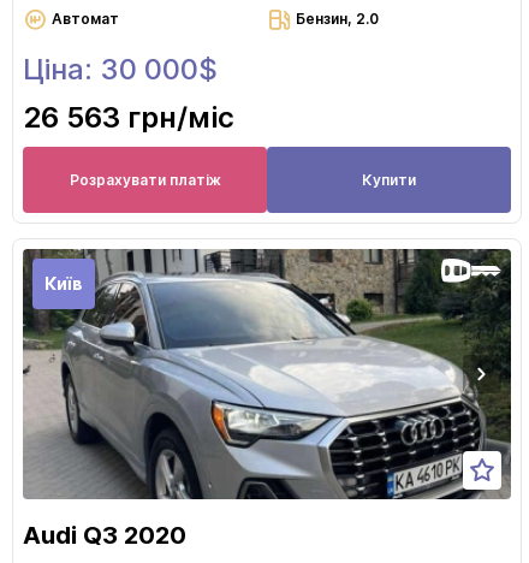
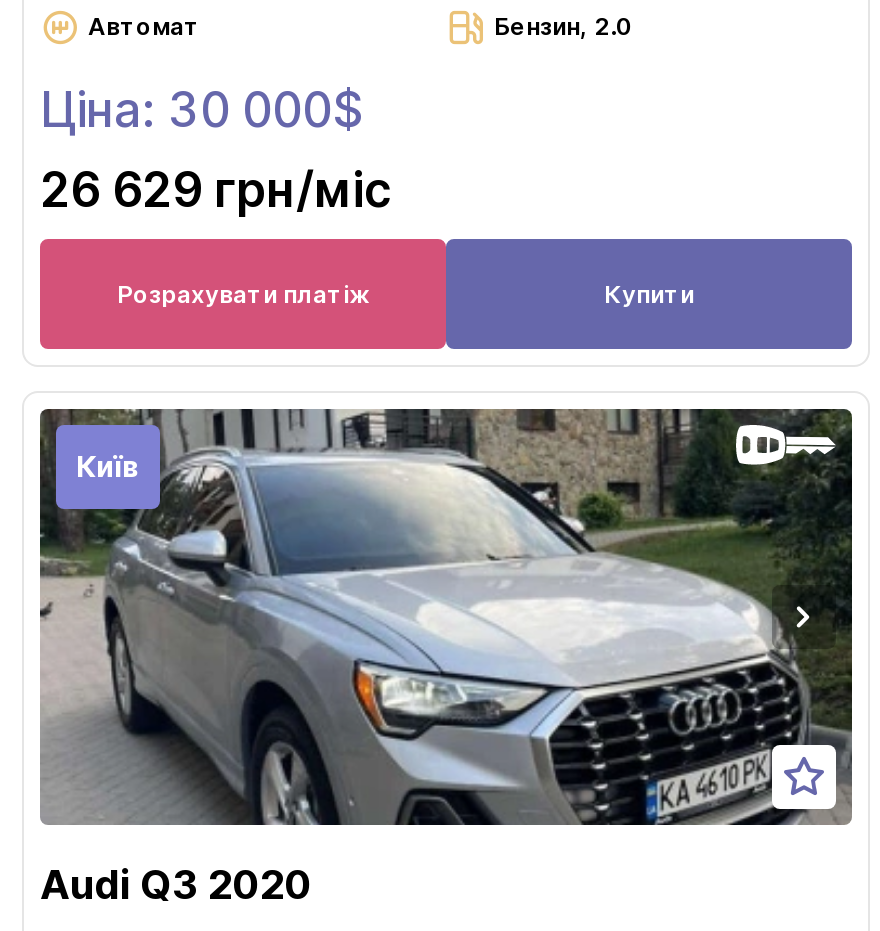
- 26 563 грн/міс
+ 26 629 грн/міс
